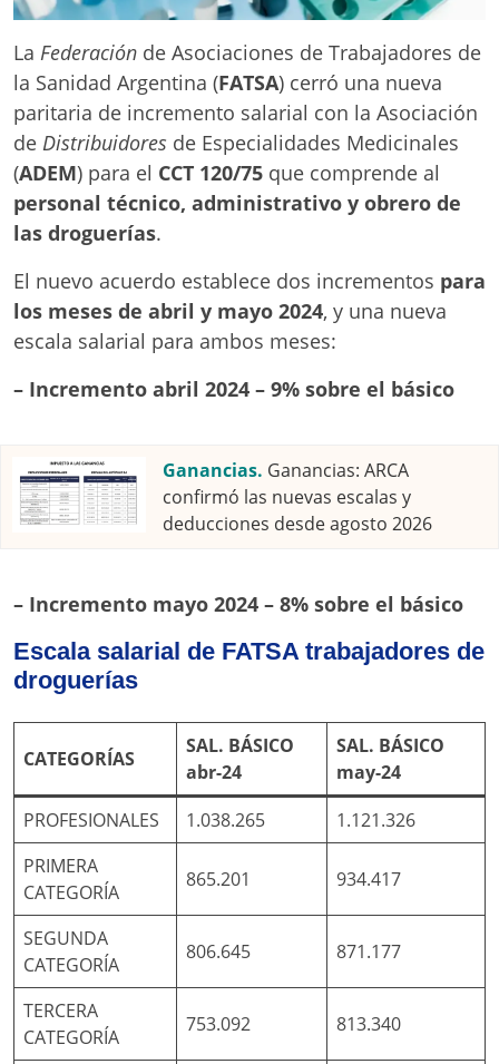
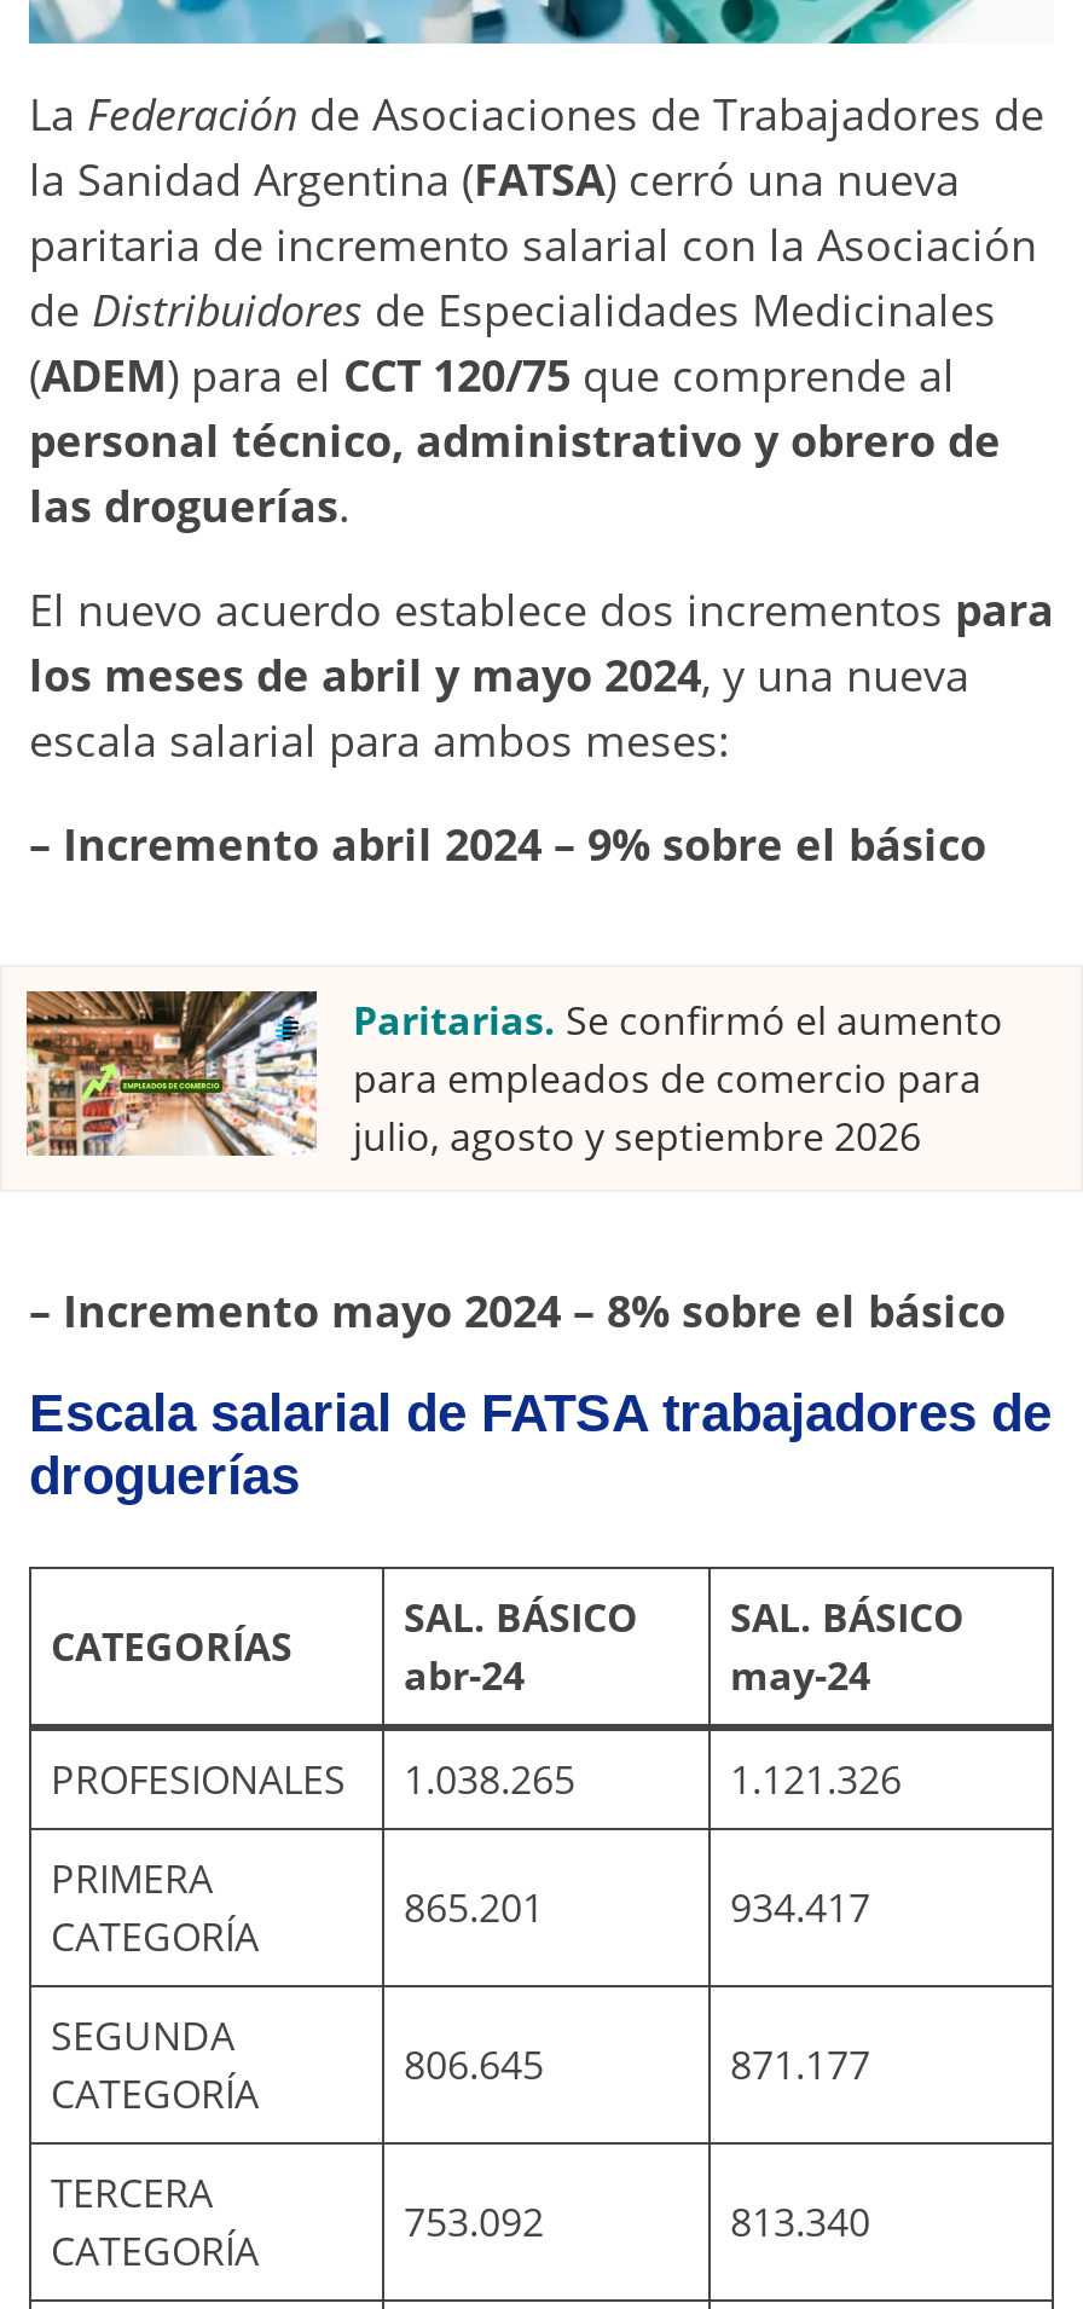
- [image]
- Ganancias. Ganancias: ARCA
- confirmó las nuevas escalas y
- deducciones desde agosto 2026
+ [image]
+ Paritarias. Se confirmó el aumento
+ para empleados de comercio para
+ julio, agosto y septiembre 2026
